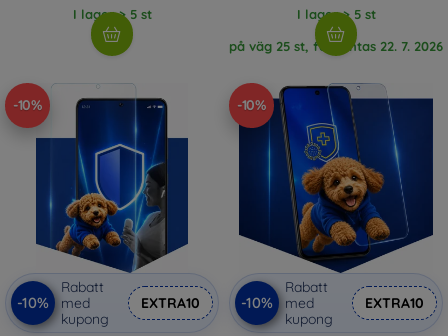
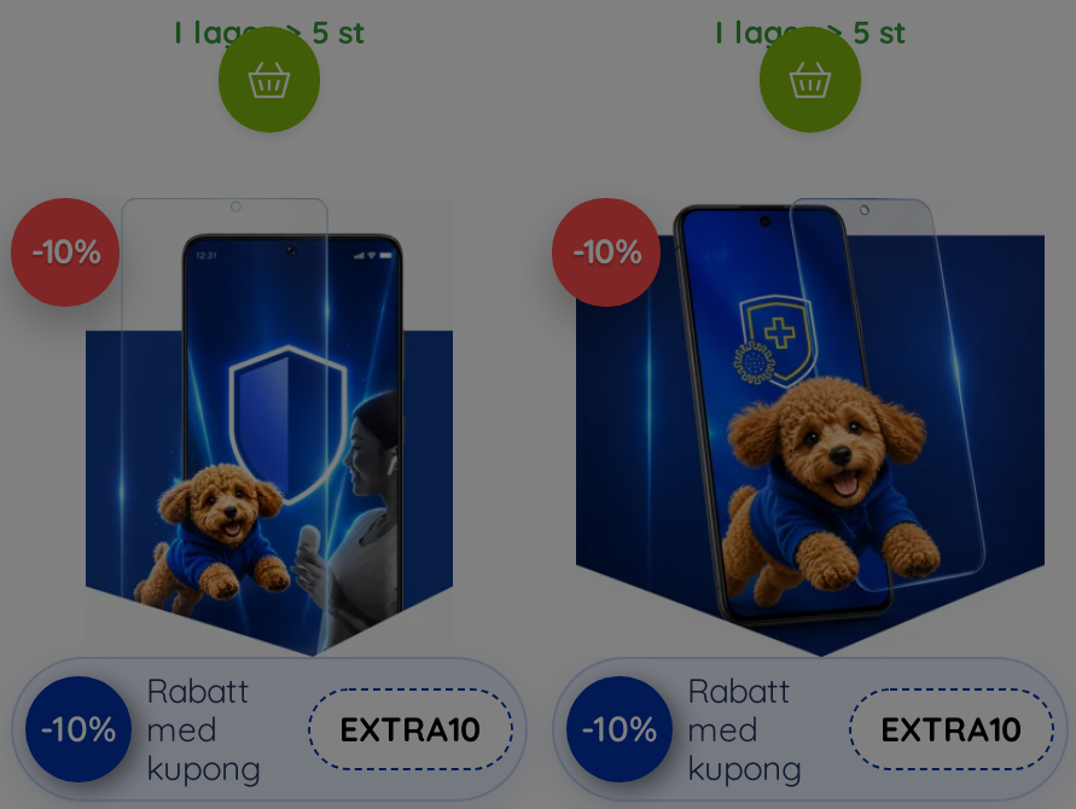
- på väg 25 st, förväntas 22. 7. 2026
